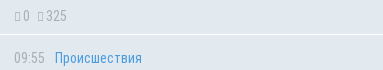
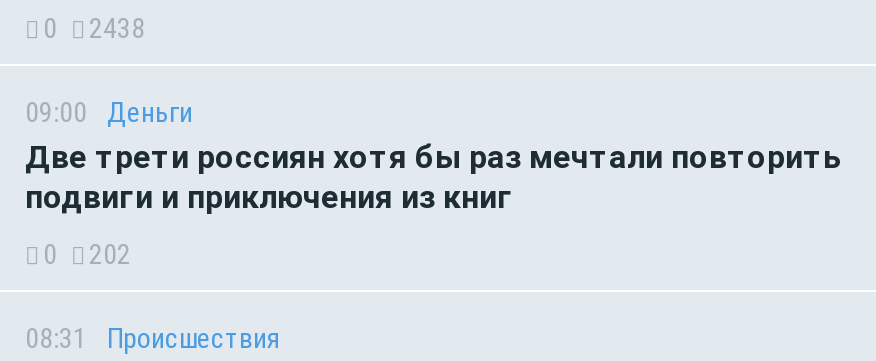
- 325
- 09:55
+ 2438
+ 09:00
+ Деньги
+ Две трети россиян хотя бы раз мечтали повторить
+ подвиги и приключения из книг
+ 0
+ 202
+ 08:31
